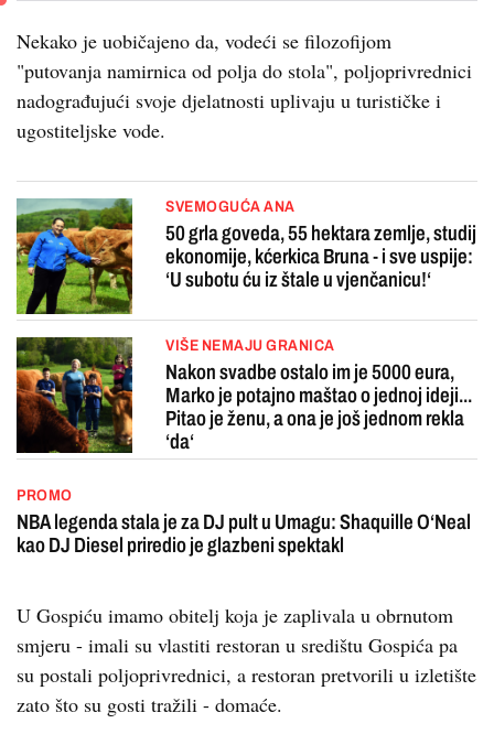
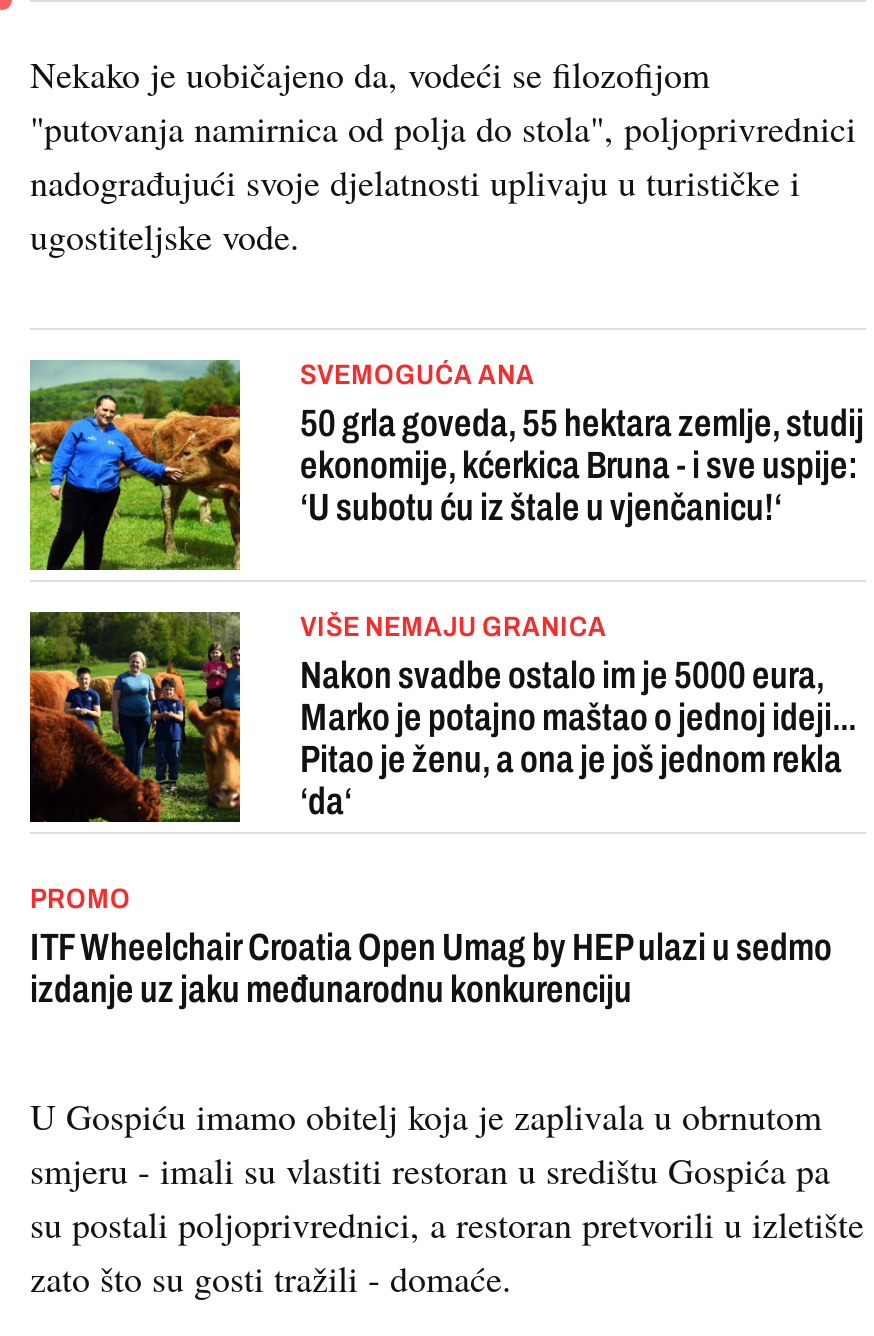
- NBA legenda stala je za DJ pult u Umagu: Shaquille O‘Neal
- kao DJ Diesel priredio je glazbeni spektakl
+ ITF Wheelchair Croatia Open Umag by HEP ulazi u sedmo
+ izdanje uz jaku međunarodnu konkurenciju
